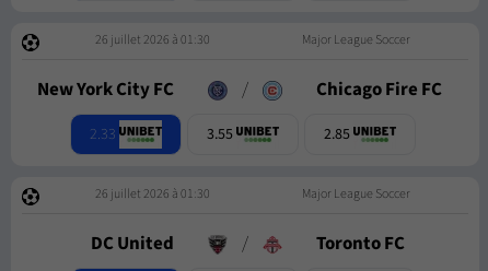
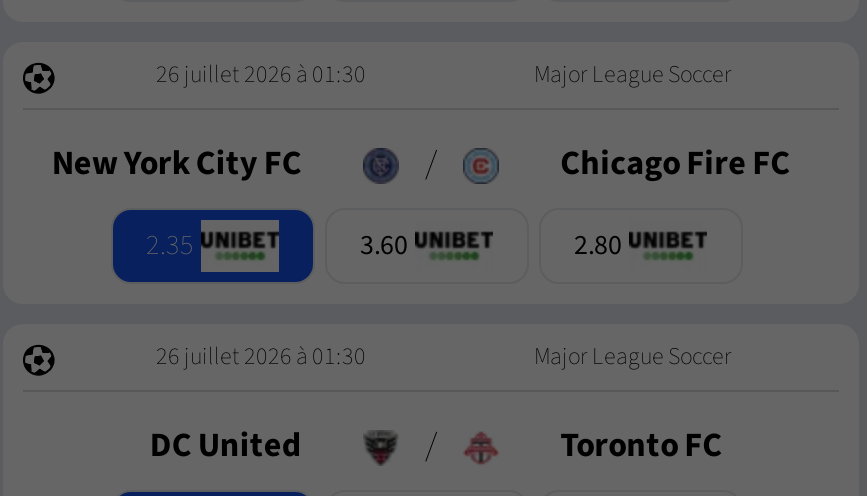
- 2.33
+ 2.35

- 3.55
+ 3.60

- 2.85
+ 2.80
